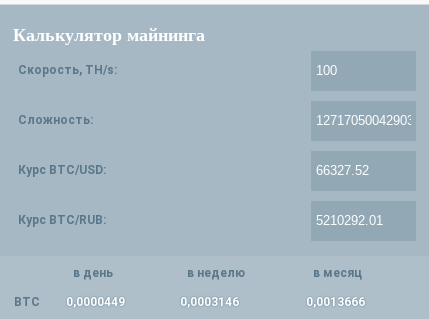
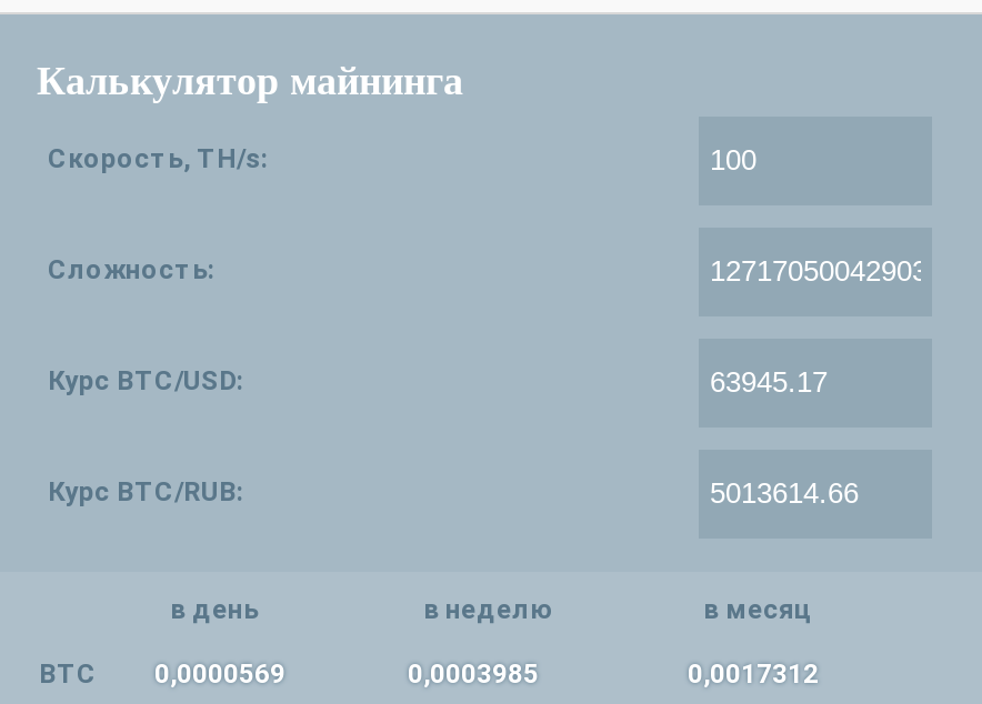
- BTC 0,0000449
+ BTC 0,0000569

- 0,0003146
+ 0,0003985

- 0,0013666
+ 0,0017312
